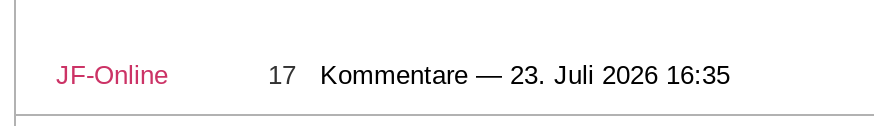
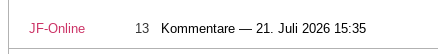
- 17
+ 13

- Kommentare — 23. Juli 2026 16:35
+ Kommentare — 21. Juli 2026 15:35
